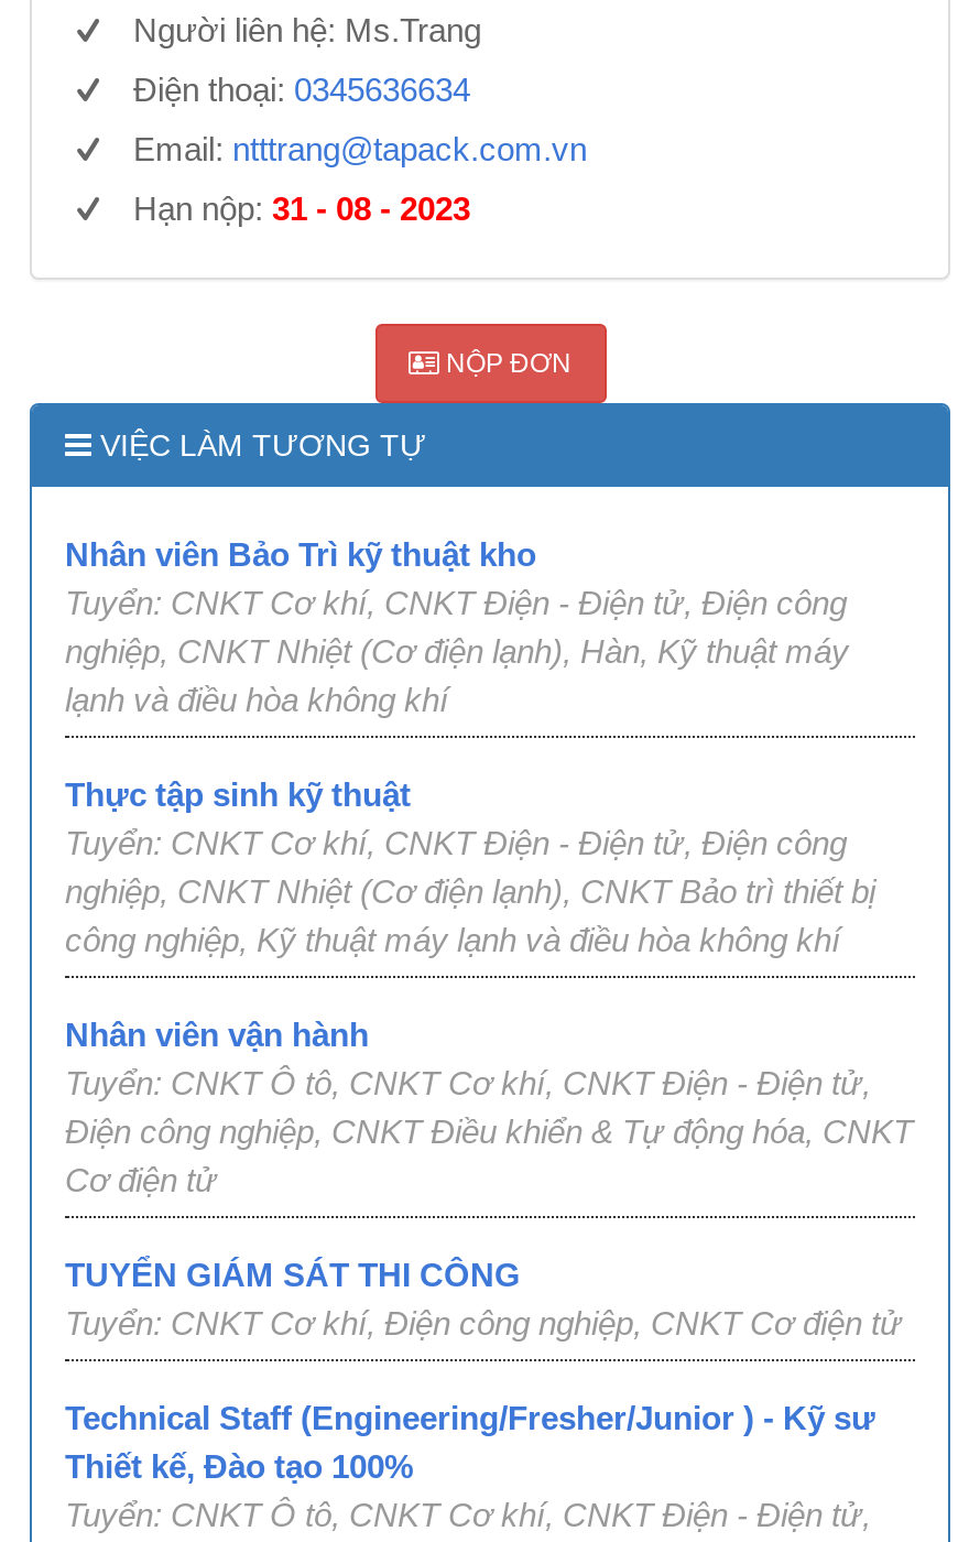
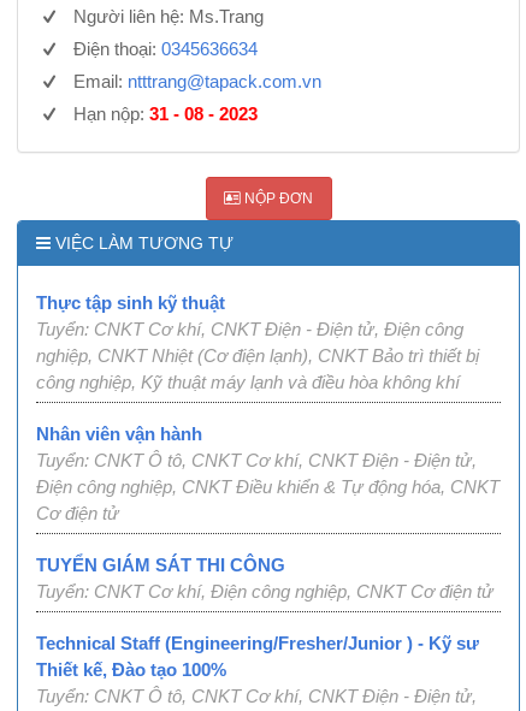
- Nhân viên Bảo Trì kỹ thuật kho
- Tuyển: CNKT Cơ khí, CNKT Điện - Điện tử, Điện công
- nghiệp, CNKT Nhiệt (Cơ điện lạnh), Hàn, Kỹ thuật máy
- lạnh và điều hòa không khí
